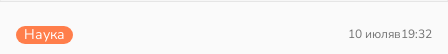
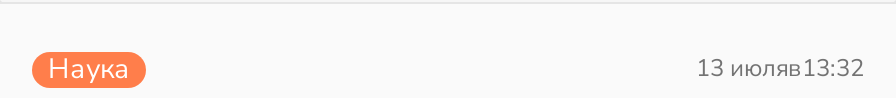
- 10 июляв19:32
+ 13 июляв13:32
